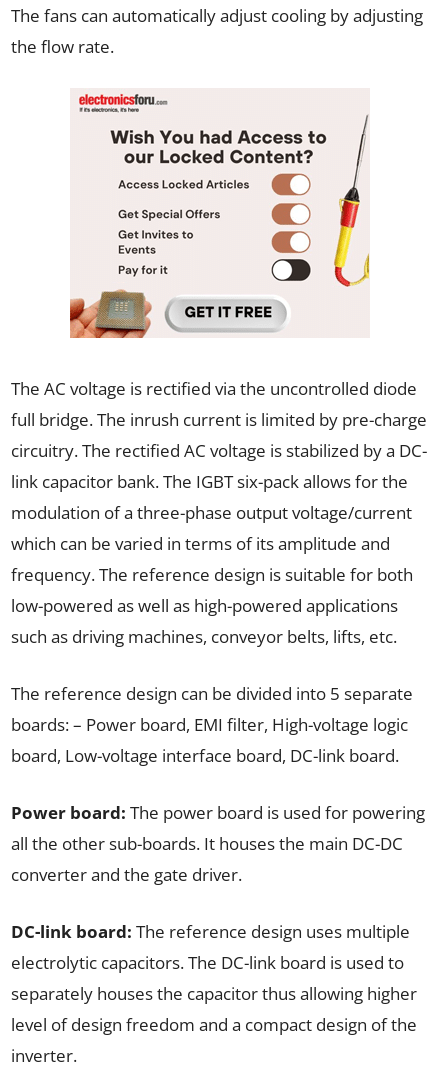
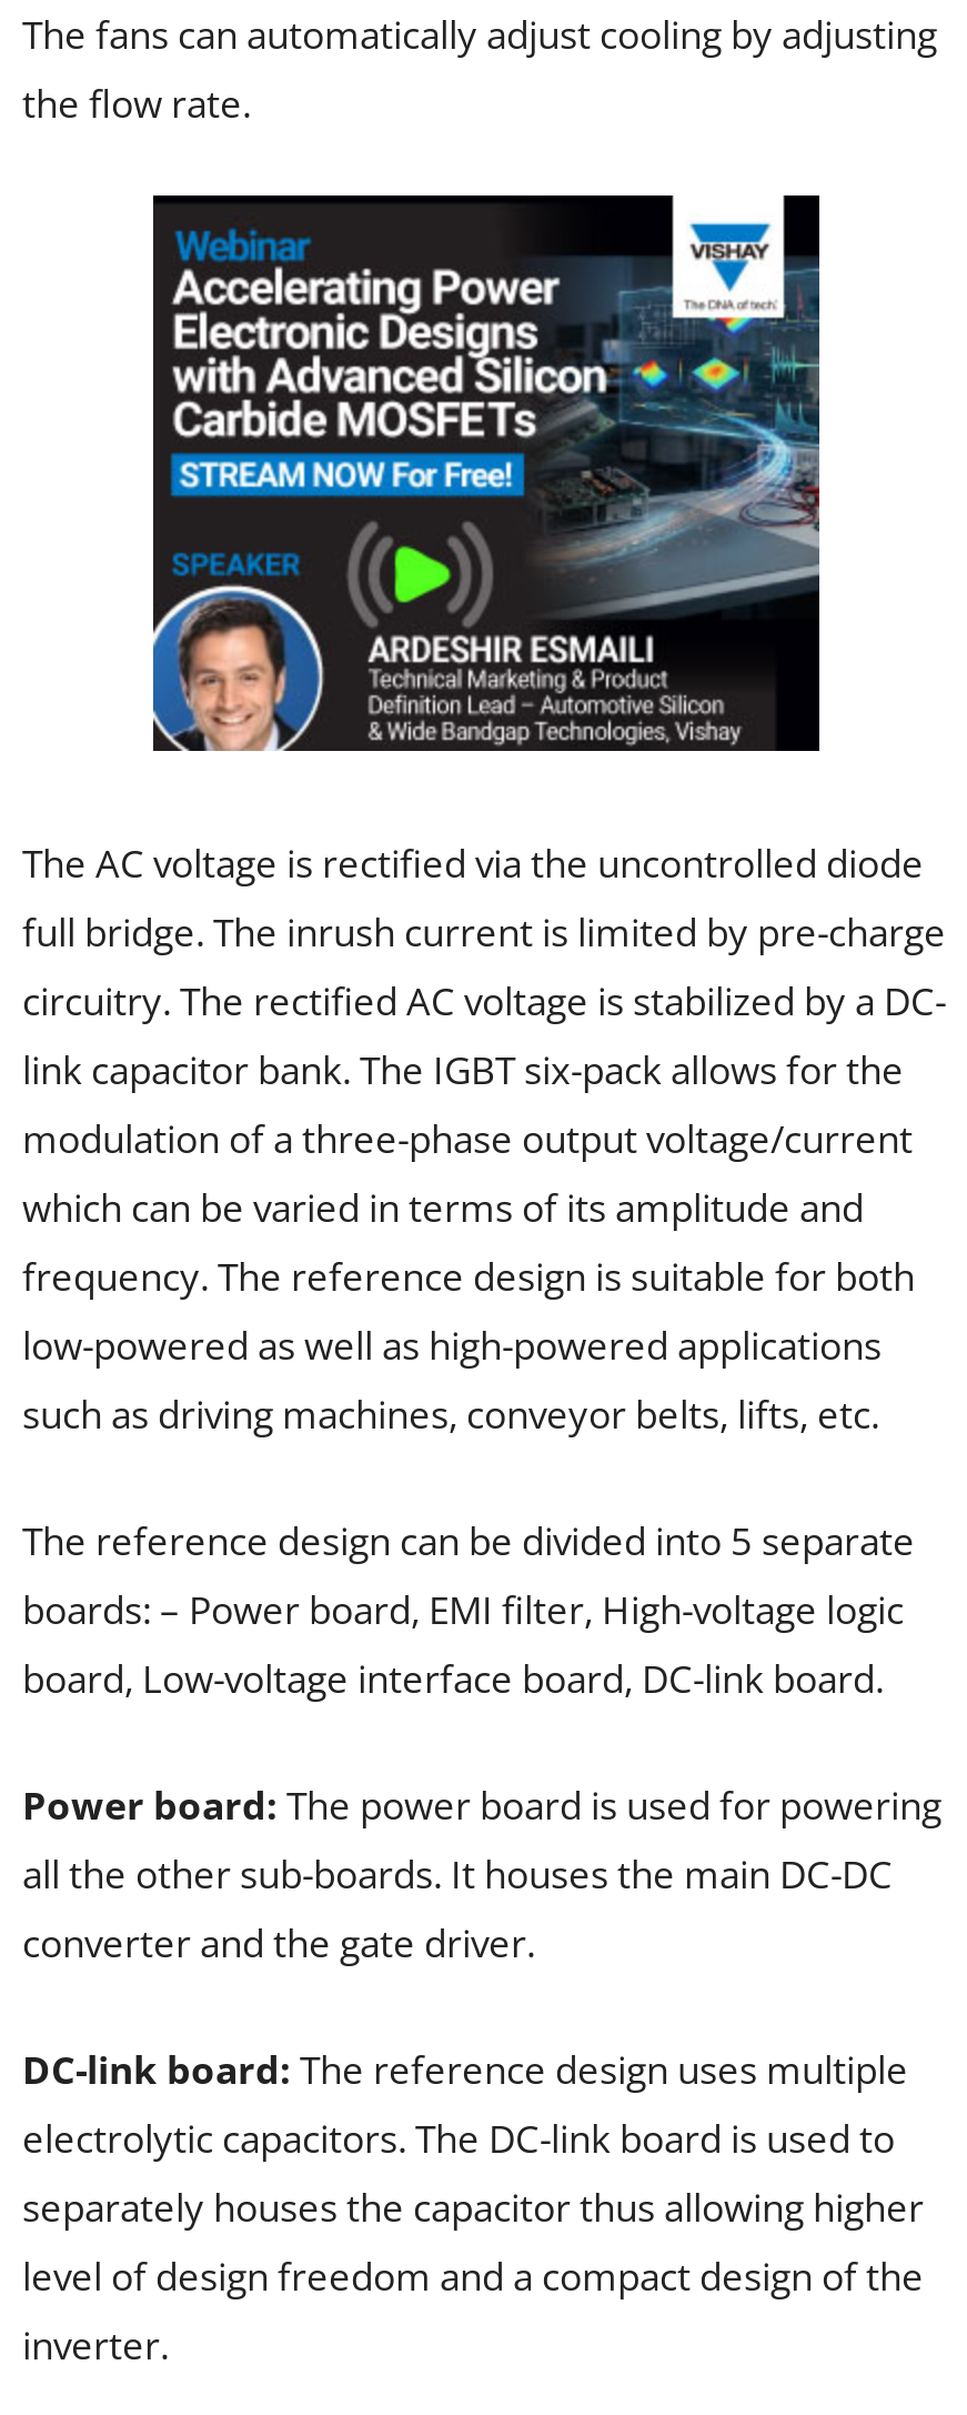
- [image]
+ [image]
